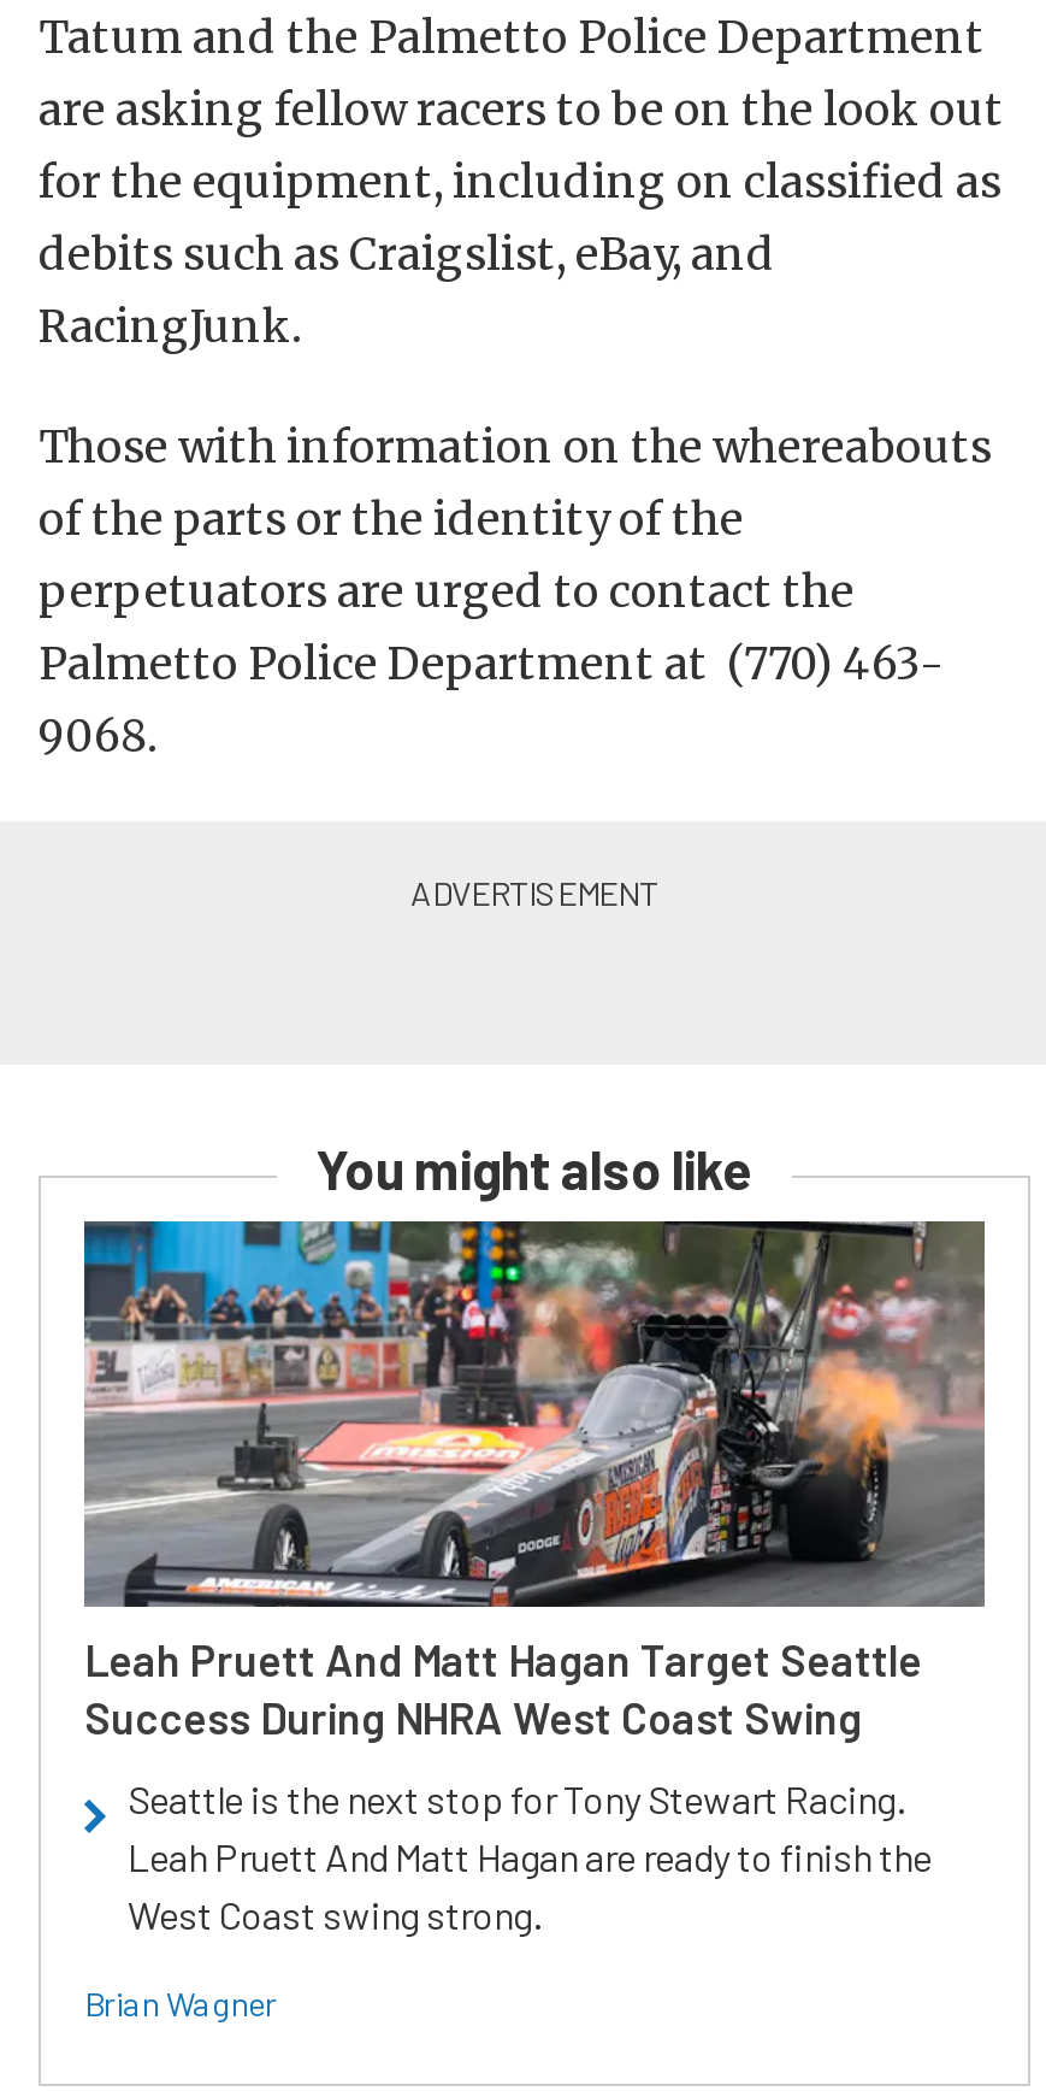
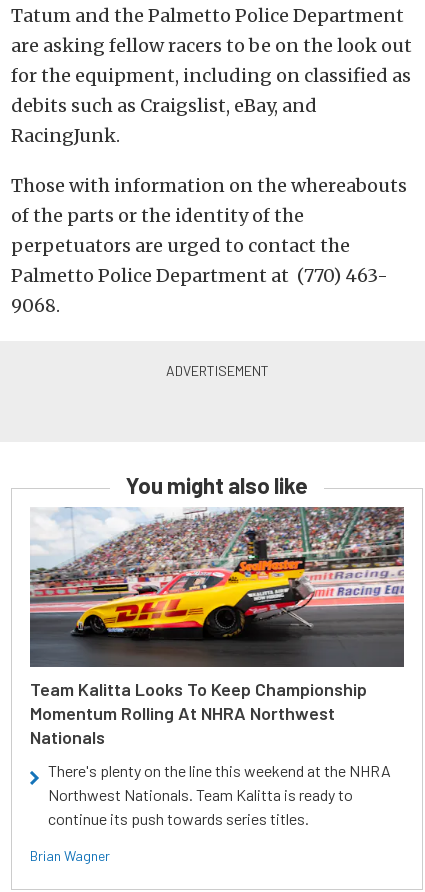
- [image]
- Leah Pruett And Matt Hagan Target Seattle
- Success During NHRA West Coast Swing
+ [image]
+ Team Kalitta Looks To Keep Championship
+ Momentum Rolling At NHRA Northwest
+ Nationals

- Seattle is the next stop for Tony Stewart Racing.
- Leah Pruett And Matt Hagan are ready to finish the
- West Coast swing strong.
+ There's plenty on the line this weekend at the NHRA
+ Northwest Nationals. Team Kalitta is ready to
+ continue its push towards series titles.
